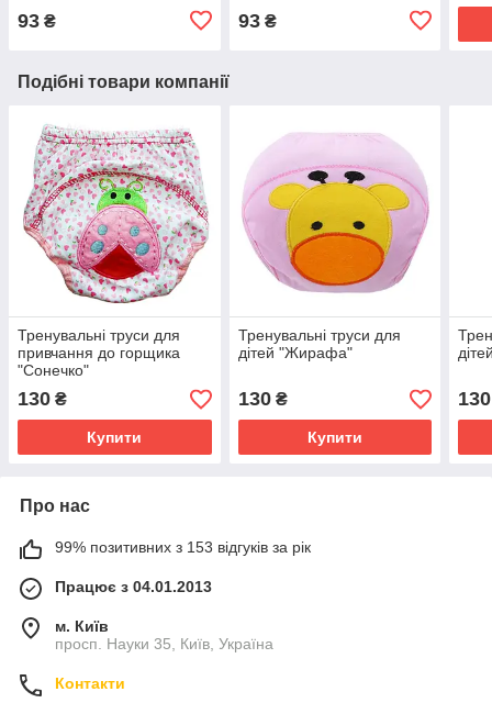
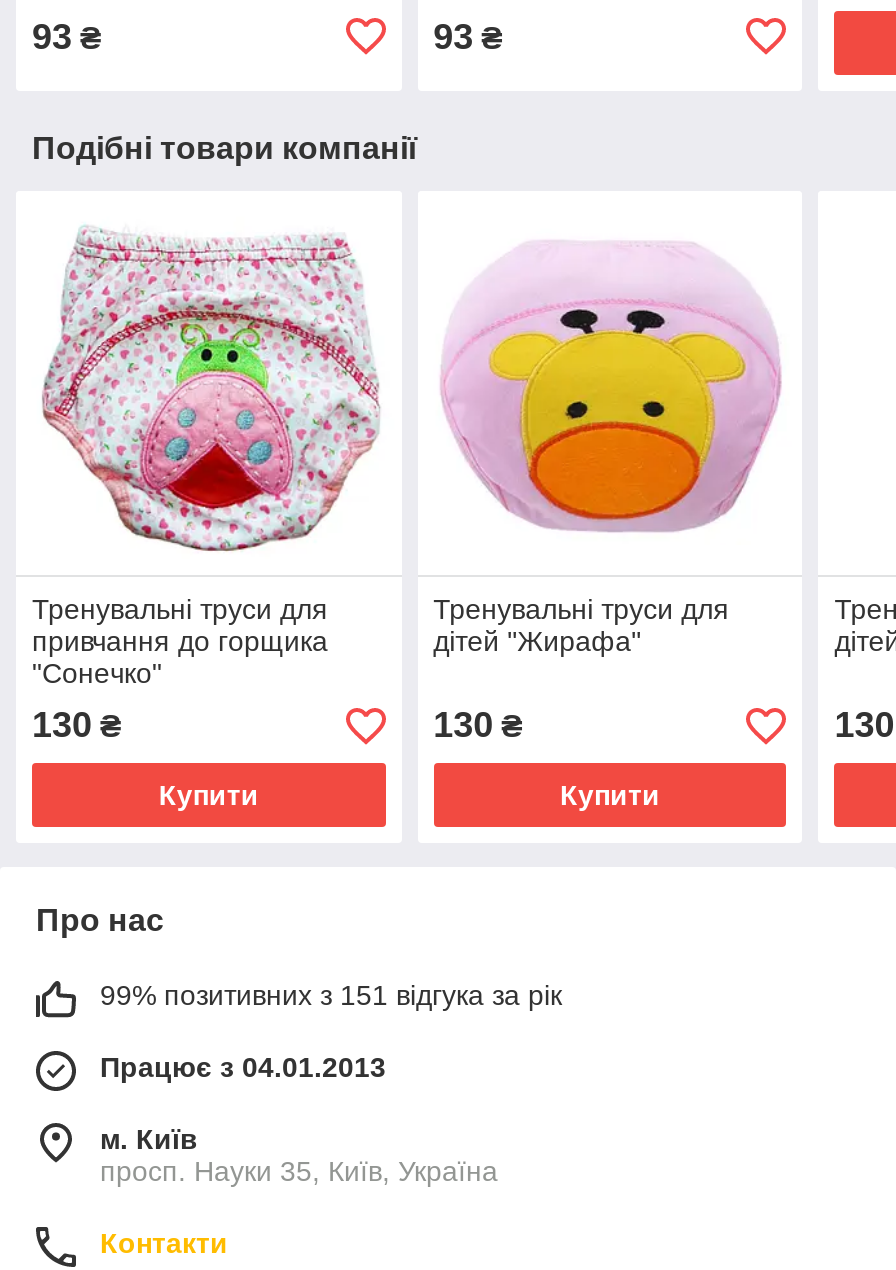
- 99% позитивних з 153 відгуків за рік
+ 99% позитивних з 151 відгука за рік
